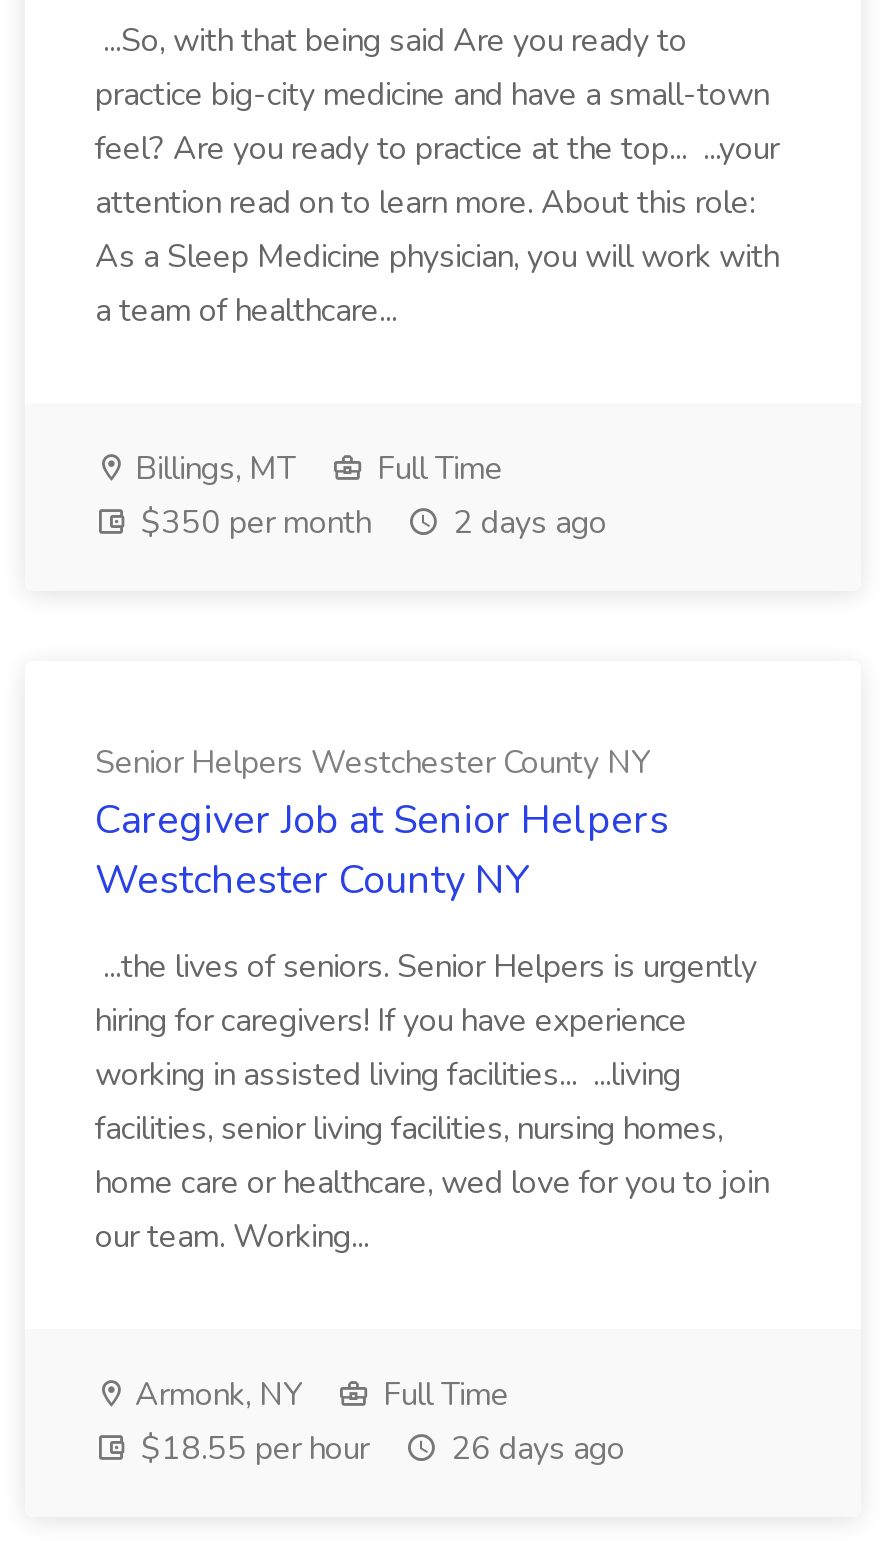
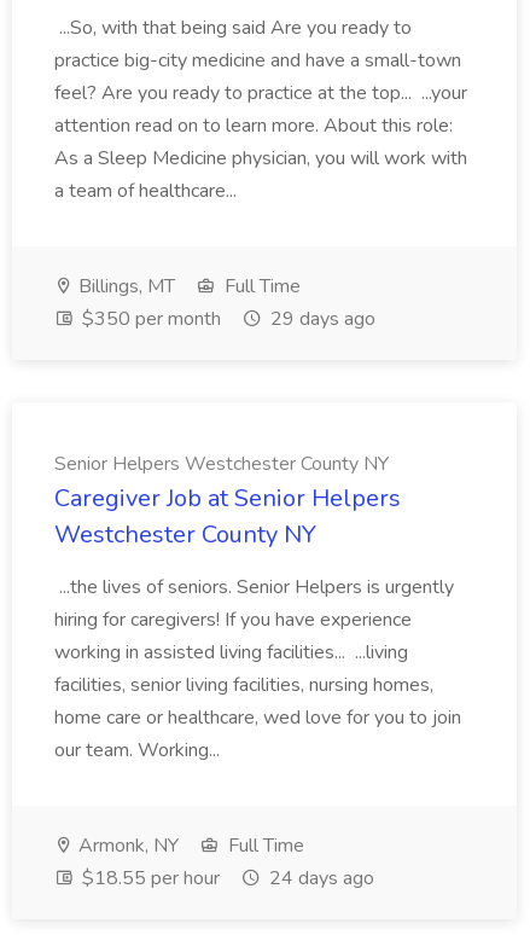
- $350 per month 2 days ago
+ $350 per month 29 days ago

- $18.55 per hour 26 days ago
+ $18.55 per hour 24 days ago
